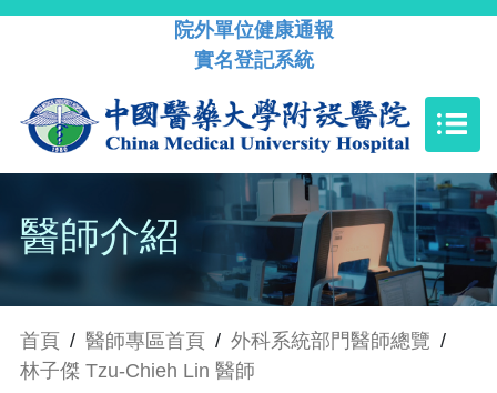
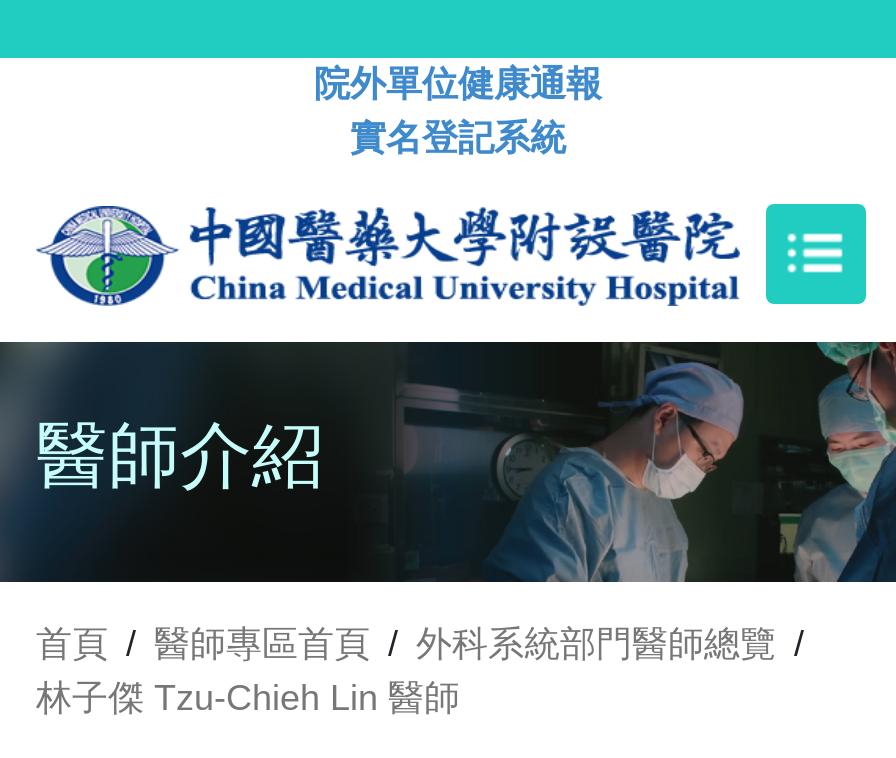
- [image]
+ [image]
